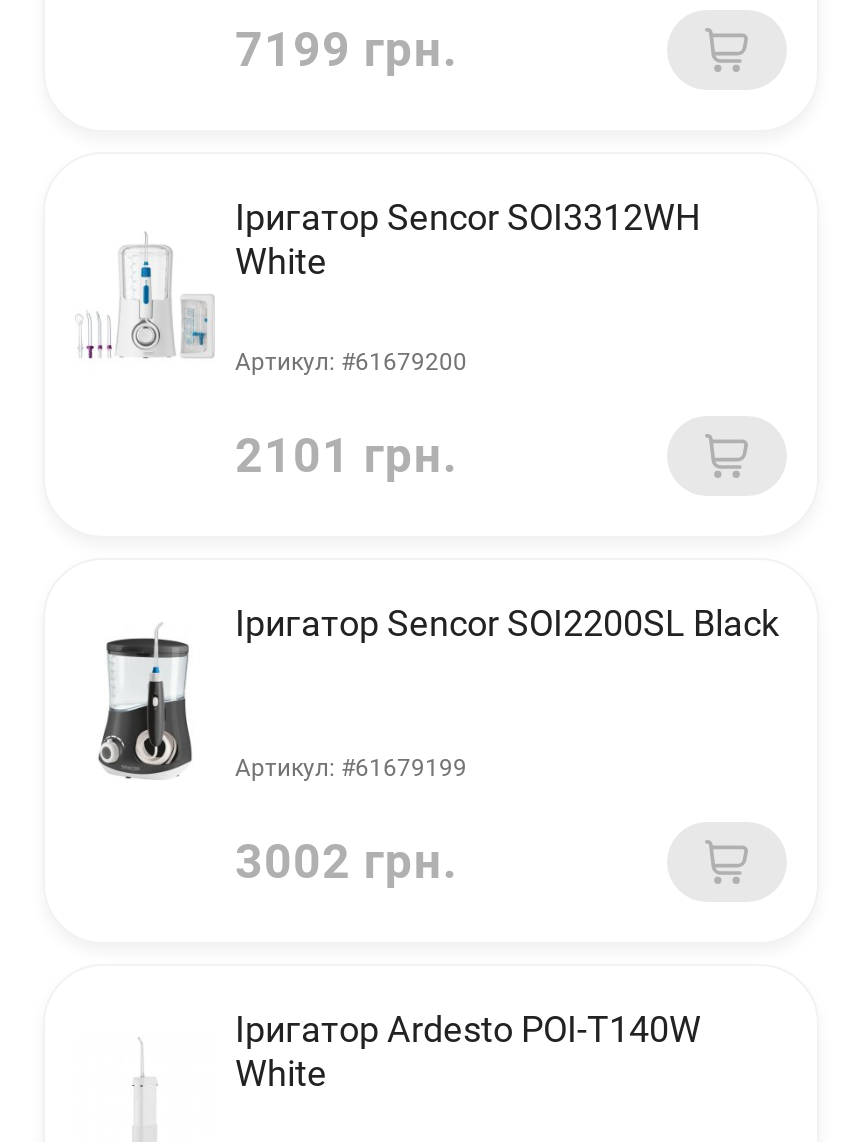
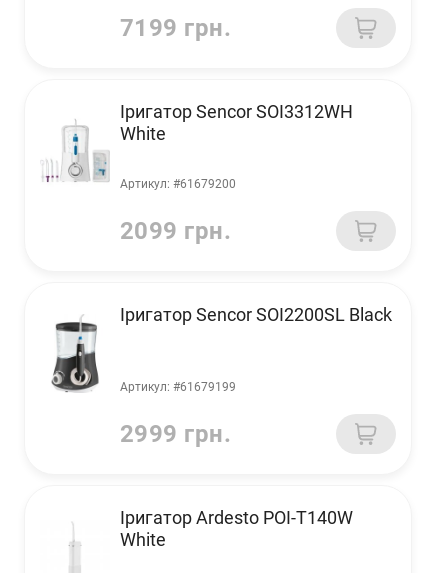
- 2101 грн.
+ 2099 грн.

- 3002 грн.
+ 2999 грн.
